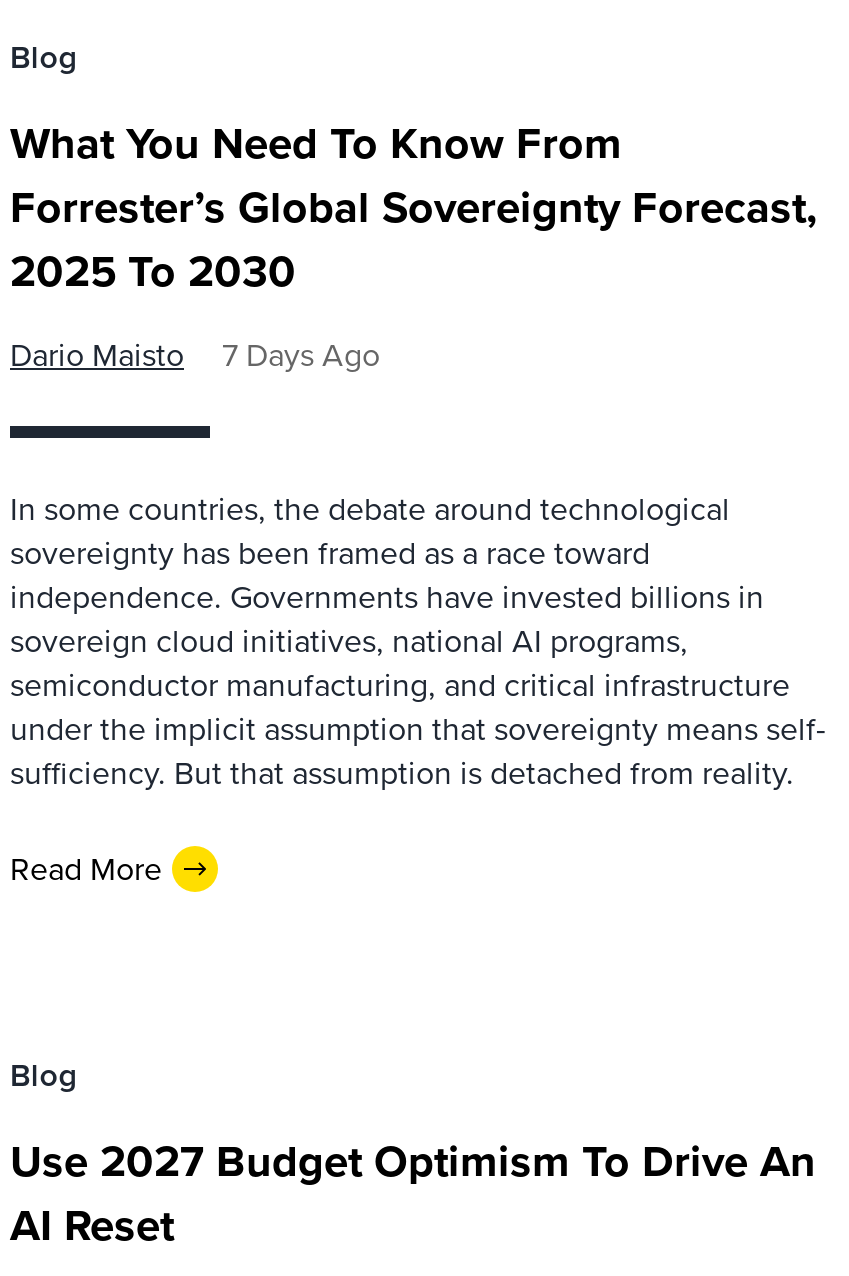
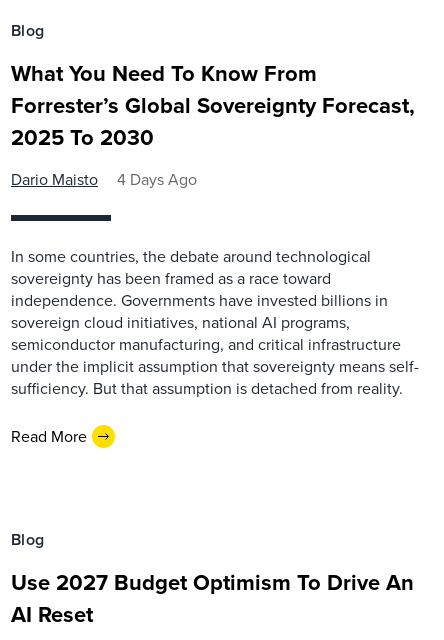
- Dario Maisto 7 Days Ago
+ Dario Maisto 4 Days Ago
